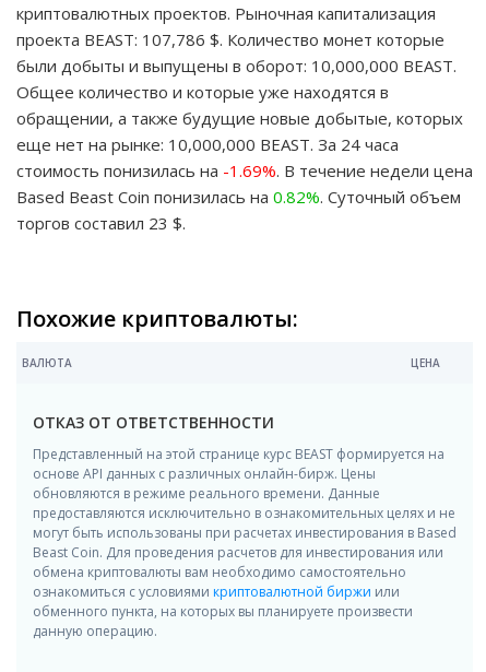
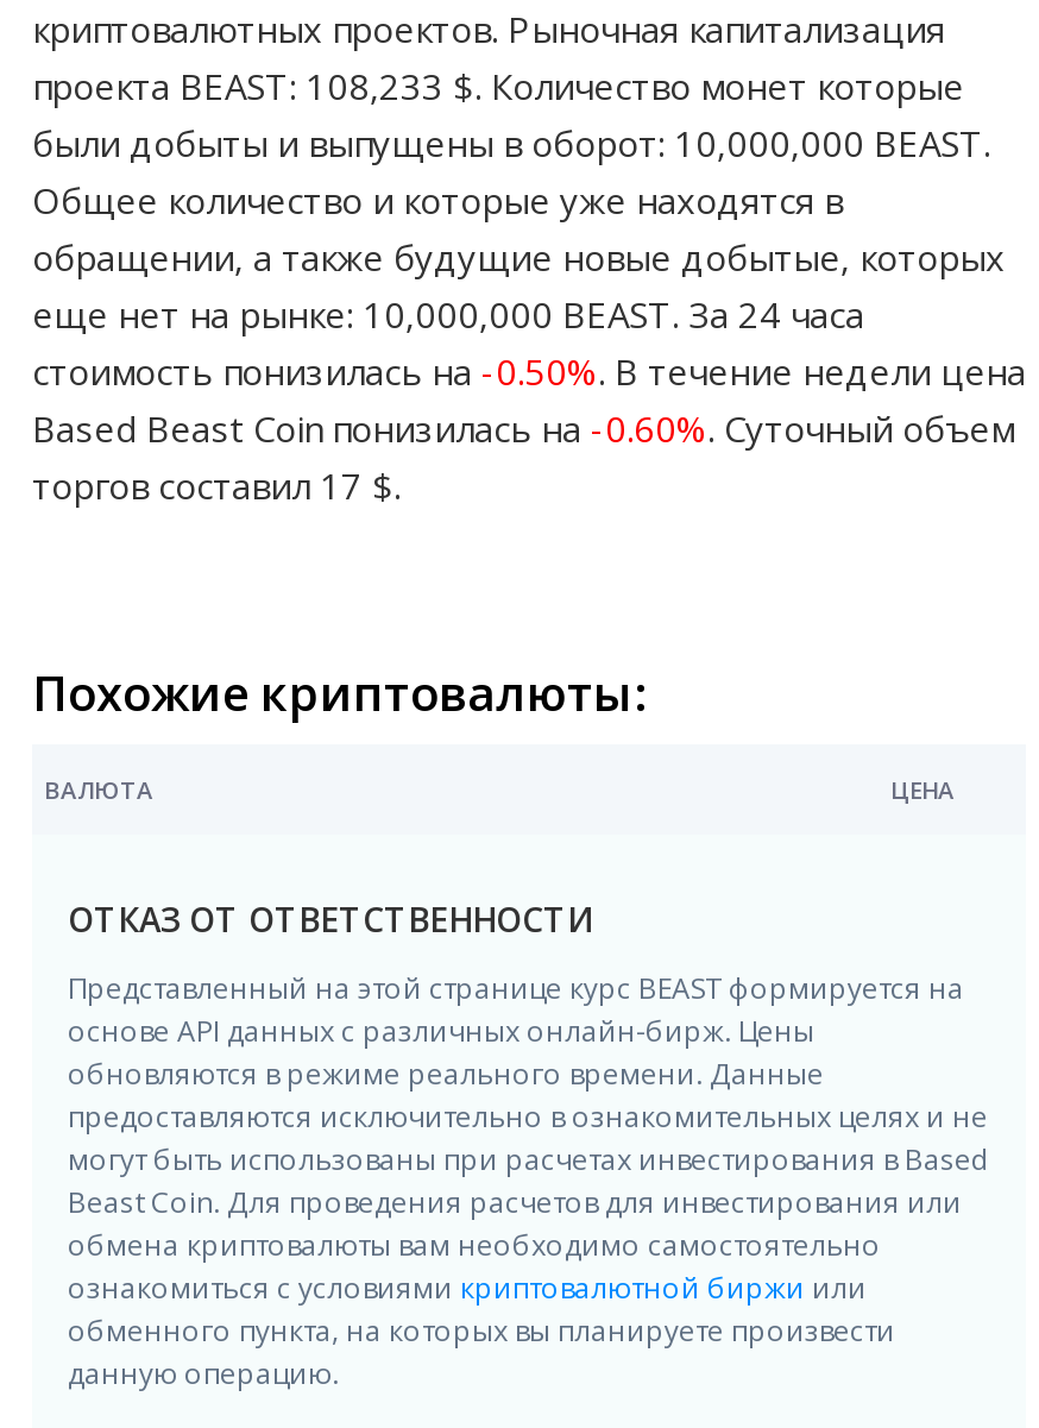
- проекта BEAST: 107,786 $. Количество монет которые
+ проекта BEAST: 108,233 $. Количество монет которые

- стоимость понизилась на -1.69%. В течение недели цена
+ стоимость понизилась на -0.50%. В течение недели цена

- Based Beast Coin понизилась на 0.82%. Суточный объем
+ Based Beast Coin понизилась на -0.60%. Суточный объем

- торгов составил 23 $.
+ торгов составил 17 $.
